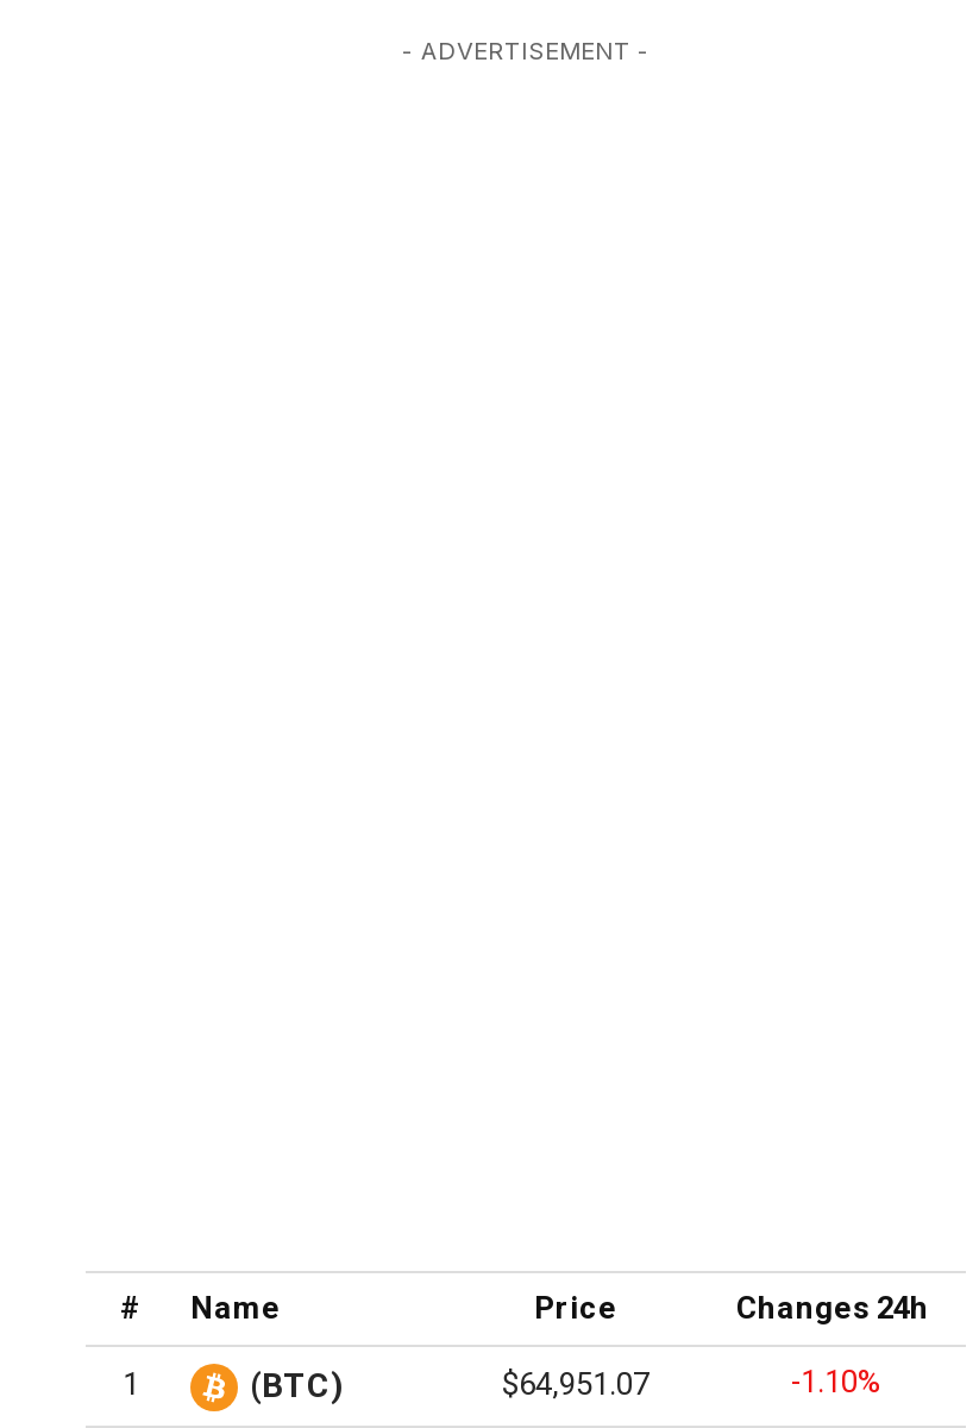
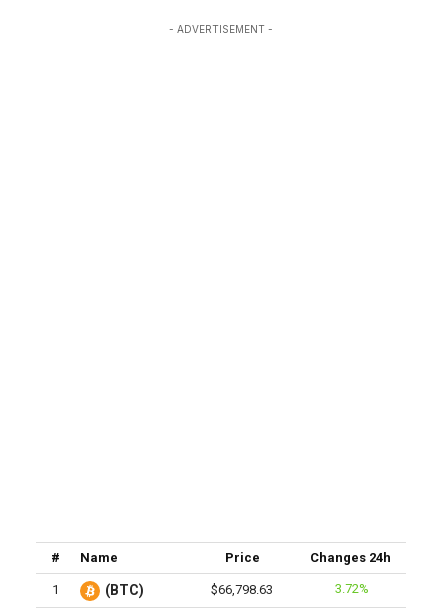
- $64,951.07
+ $66,798.63

- -1.10%
+ 3.72%
